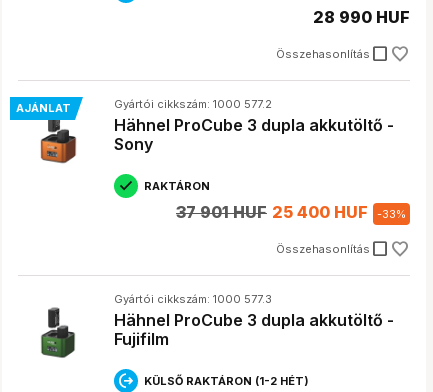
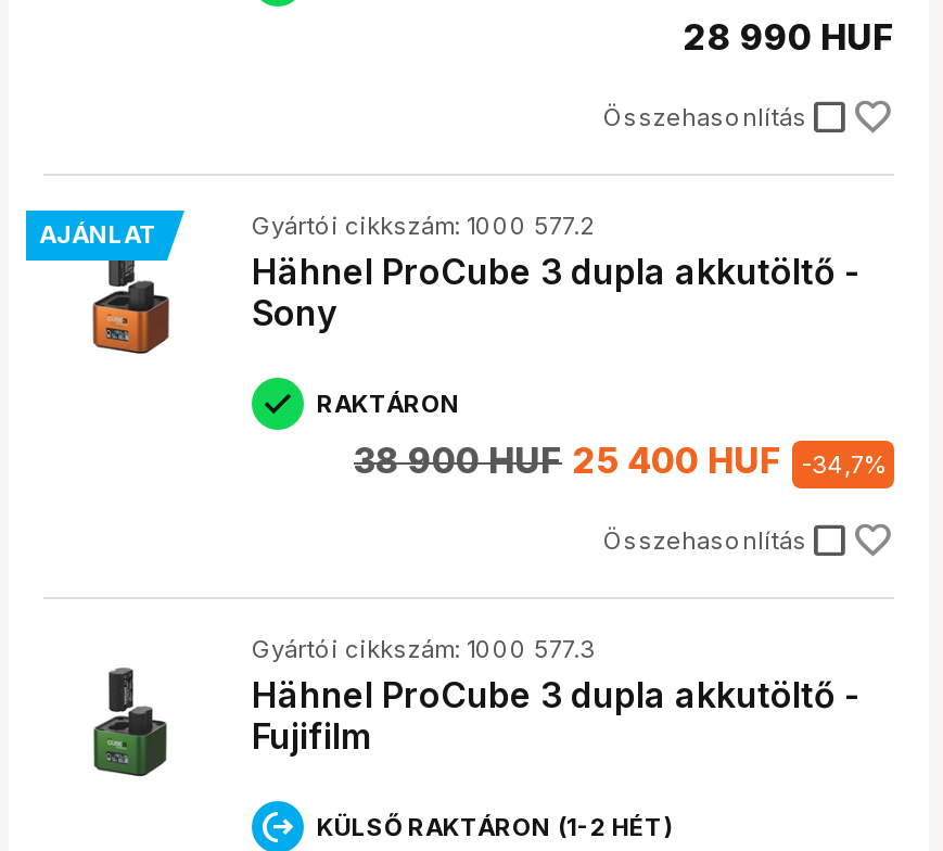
- 37 901 HUF 25 400 HUF
+ 38 900 HUF 25 400 HUF

- -33%
+ -34,7%
